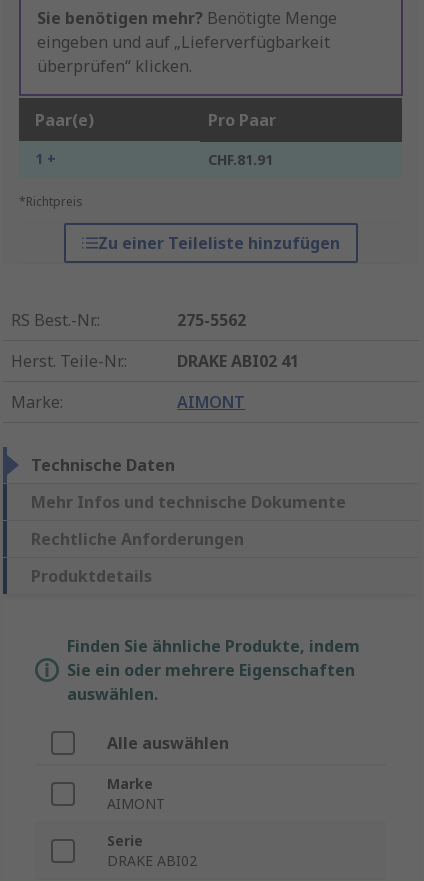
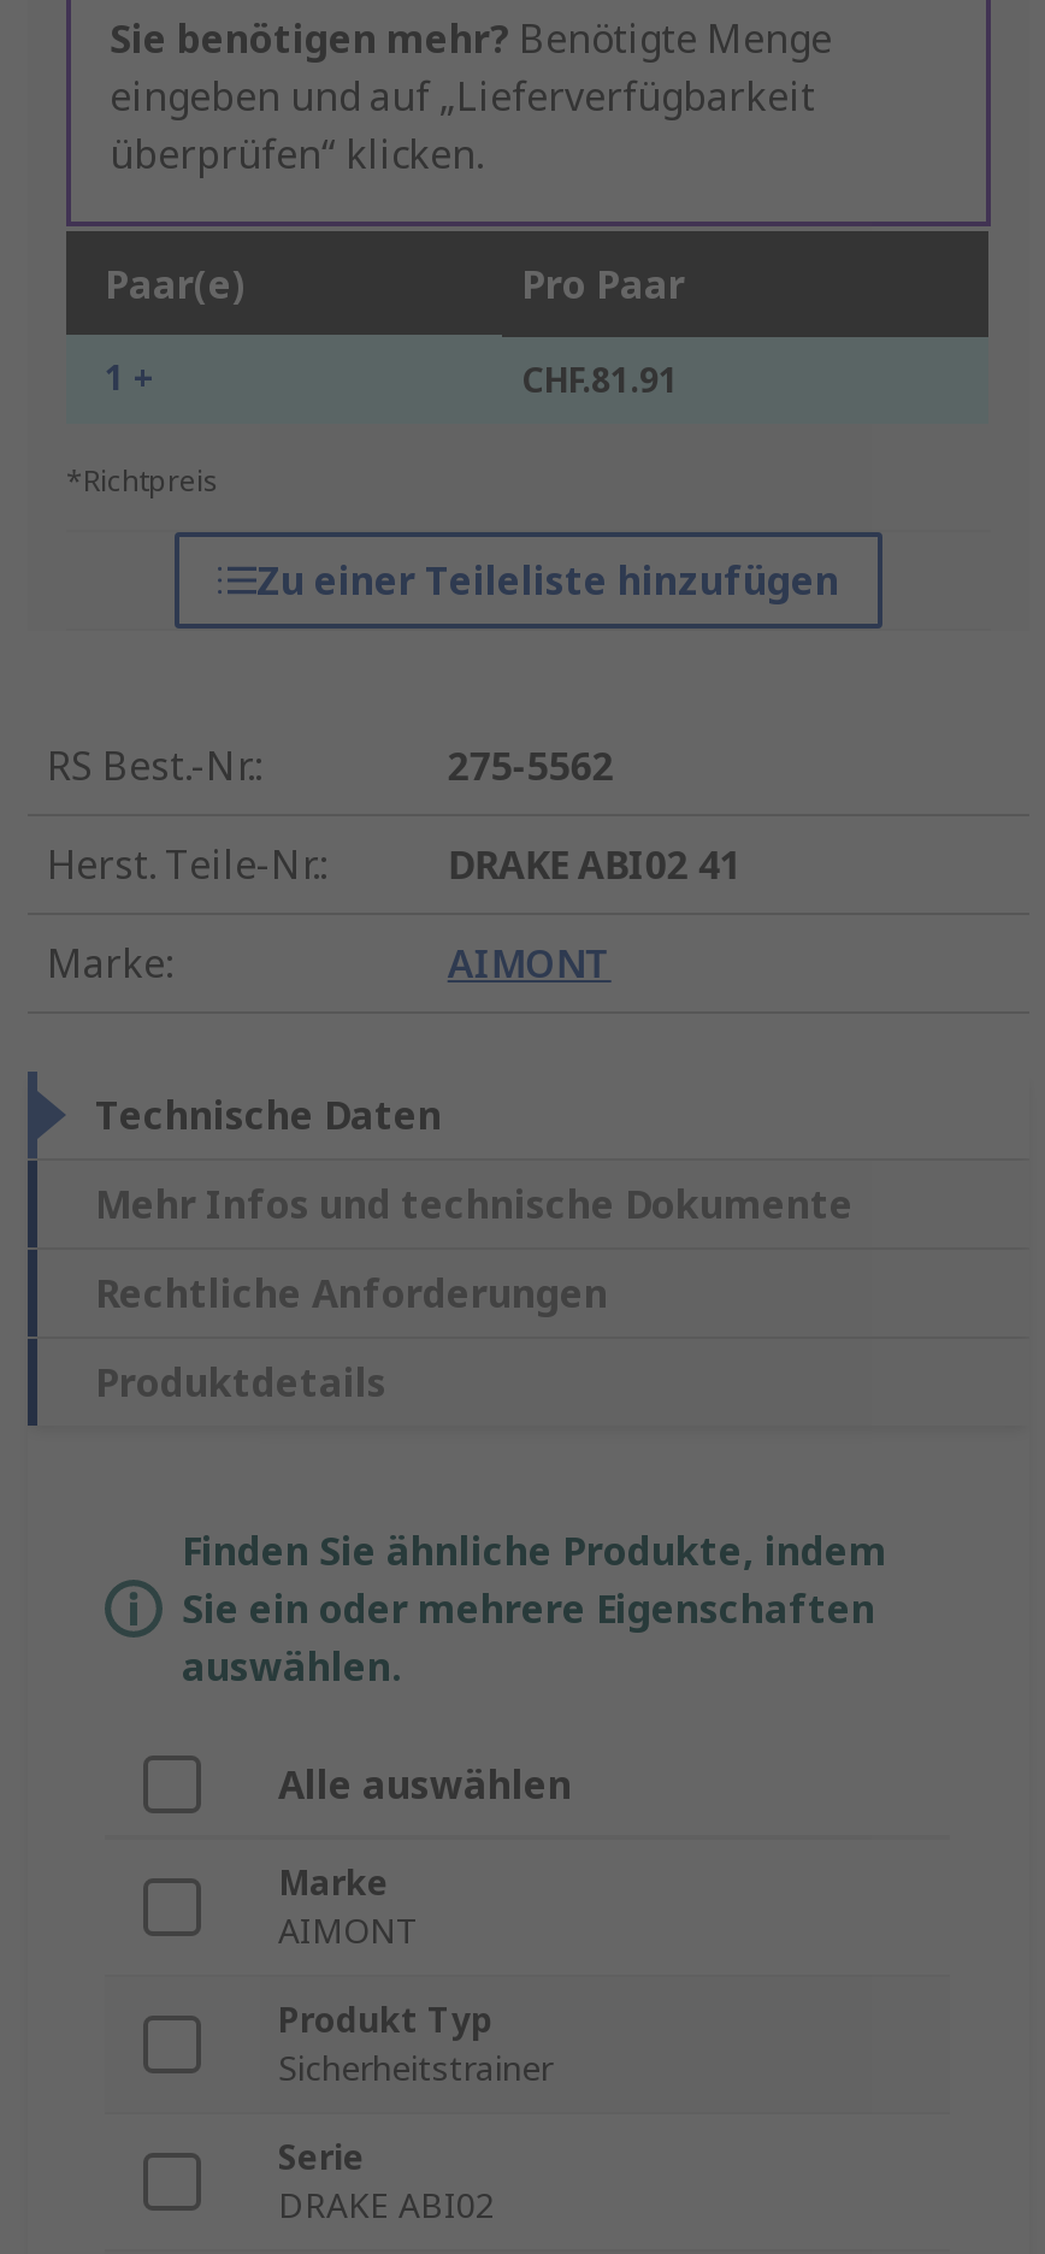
+ Produkt Typ
+ Sicherheitstrainer
